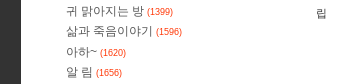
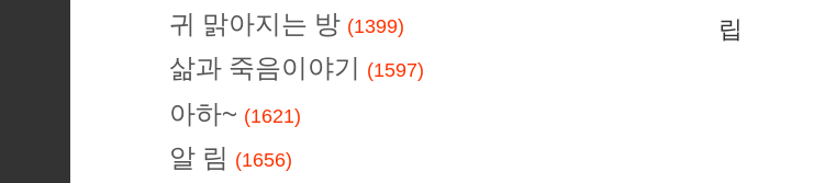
- 삶과 죽음이야기 (1596)
+ 삶과 죽음이야기 (1597)

- 아하~ (1620)
+ 아하~ (1621)
